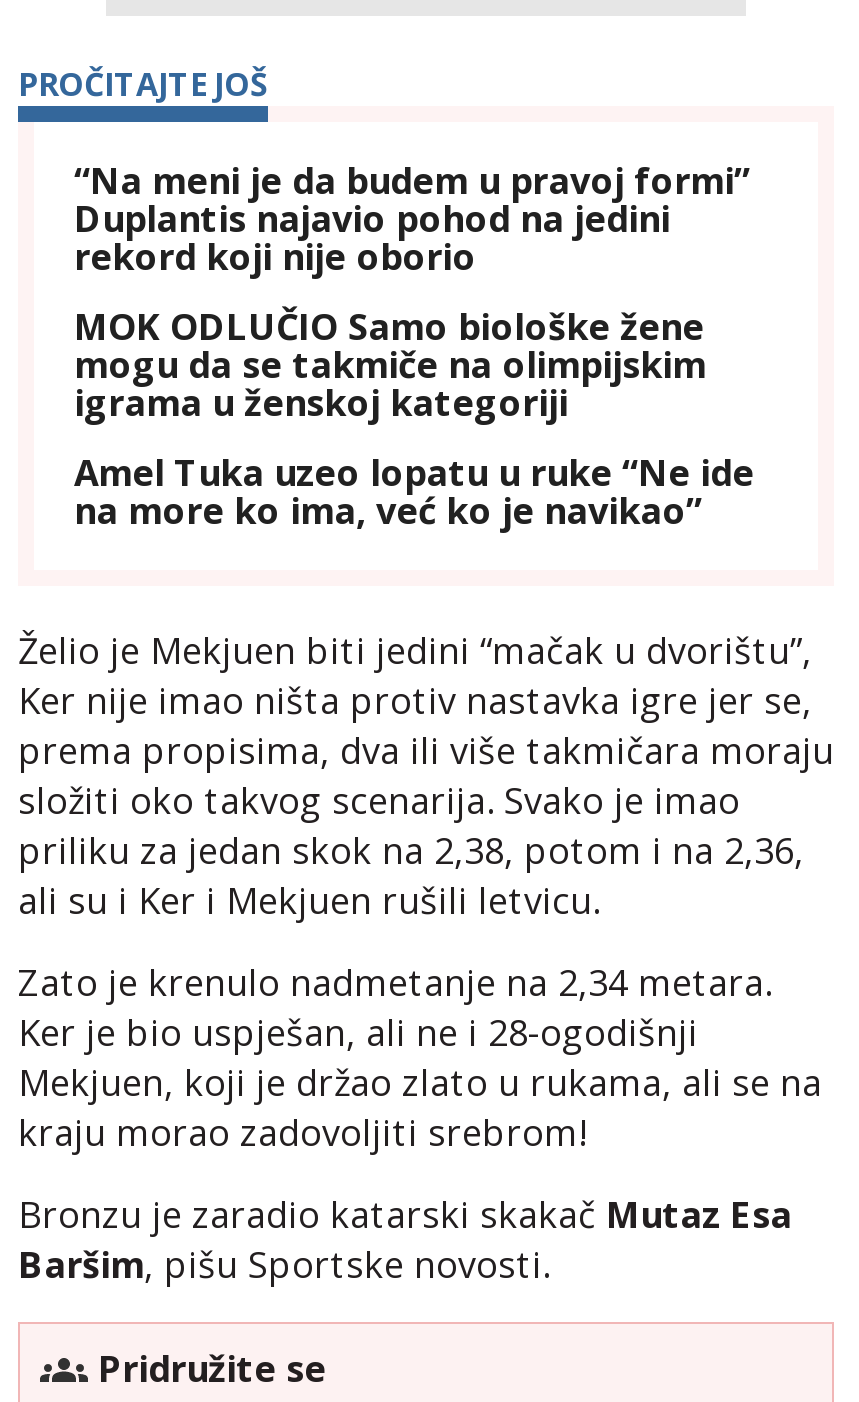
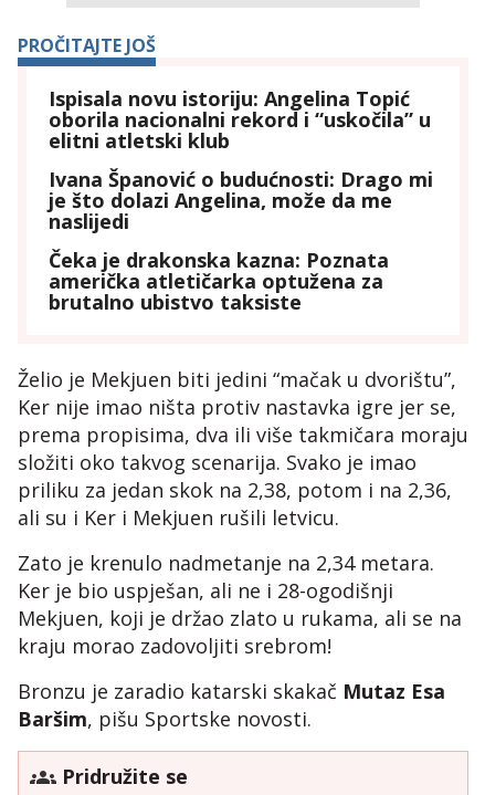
- “Na meni je da budem u pravoj formi”
- Duplantis najavio pohod na jedini
- rekord koji nije oborio
+ Ispisala novu istoriju: Angelina Topić
+ oborila nacionalni rekord i “uskočila” u
+ elitni atletski klub

- MOK ODLUČIO Samo biološke žene
- mogu da se takmiče na olimpijskim
- igrama u ženskoj kategoriji
+ Ivana Španović o budućnosti: Drago mi
+ je što dolazi Angelina, može da me
+ naslijedi

- Amel Tuka uzeo lopatu u ruke “Ne ide
- na more ko ima, već ko je navikao”
+ Čeka je drakonska kazna: Poznata
+ američka atletičarka optužena za
+ brutalno ubistvo taksiste
